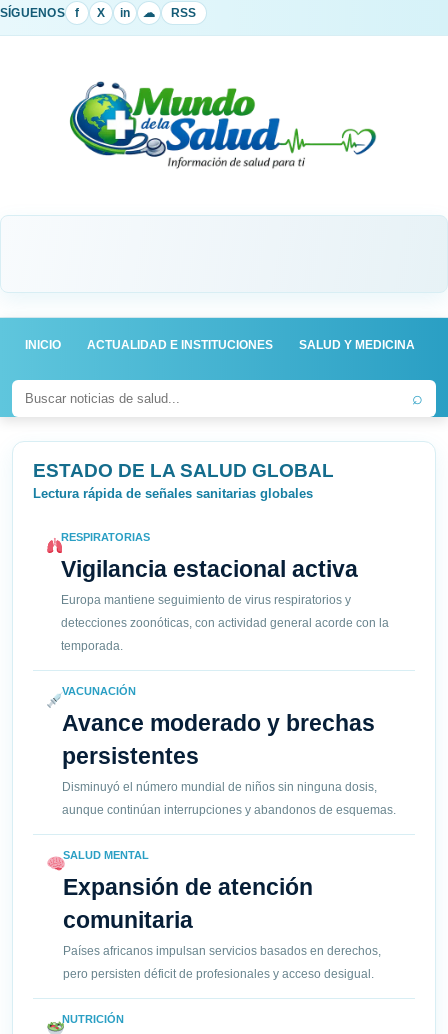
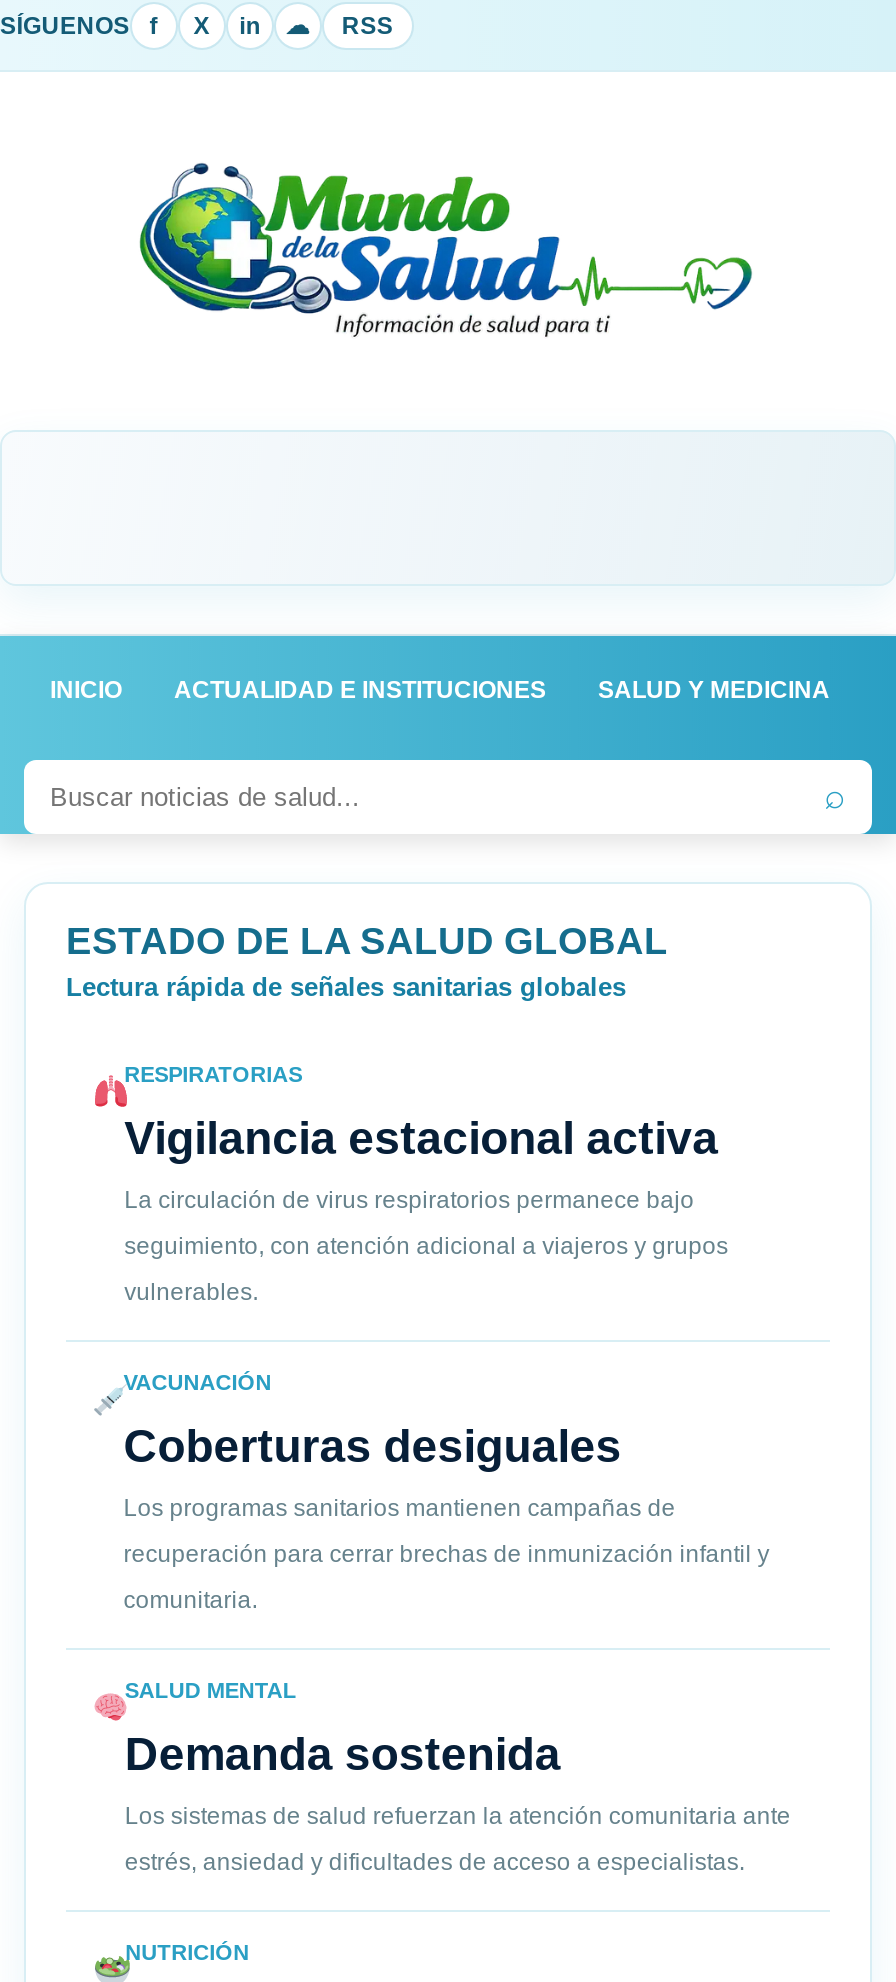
- Europa mantiene seguimiento de virus respiratorios y
+ La circulación de virus respiratorios permanece bajo

- detecciones zoonóticas, con actividad general acorde con la
+ seguimiento, con atención adicional a viajeros y grupos

- temporada.
+ vulnerables.

- Avance moderado y brechas
- persistentes
- Disminuyó el número mundial de niños sin ninguna dosis,
- aunque continúan interrupciones y abandonos de esquemas.
+ Coberturas desiguales
+ Los programas sanitarios mantienen campañas de
+ recuperación para cerrar brechas de inmunización infantil y
+ comunitaria.

- Expansión de atención
- comunitaria
- Países africanos impulsan servicios basados en derechos,
+ Demanda sostenida
+ Los sistemas de salud refuerzan la atención comunitaria ante

- pero persisten déficit de profesionales y acceso desigual.
+ estrés, ansiedad y dificultades de acceso a especialistas.
